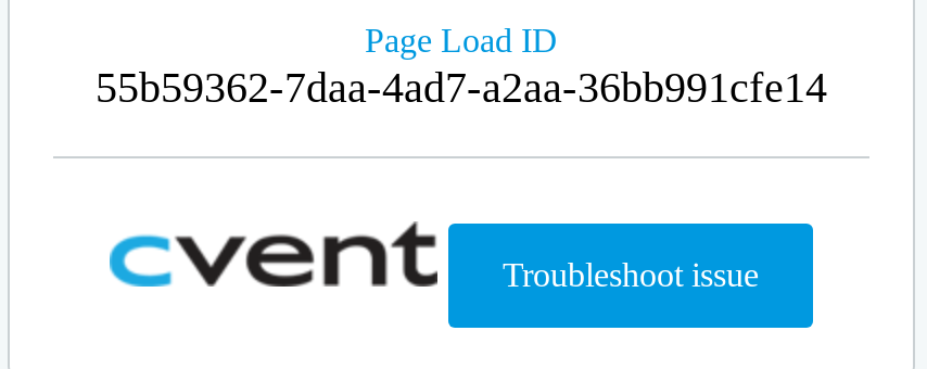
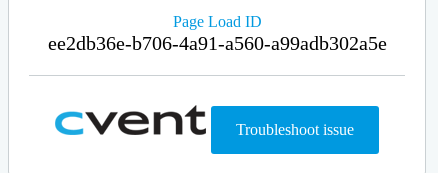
- 55b59362-7daa-4ad7-a2aa-36bb991cfe14
+ ee2db36e-b706-4a91-a560-a99adb302a5e
